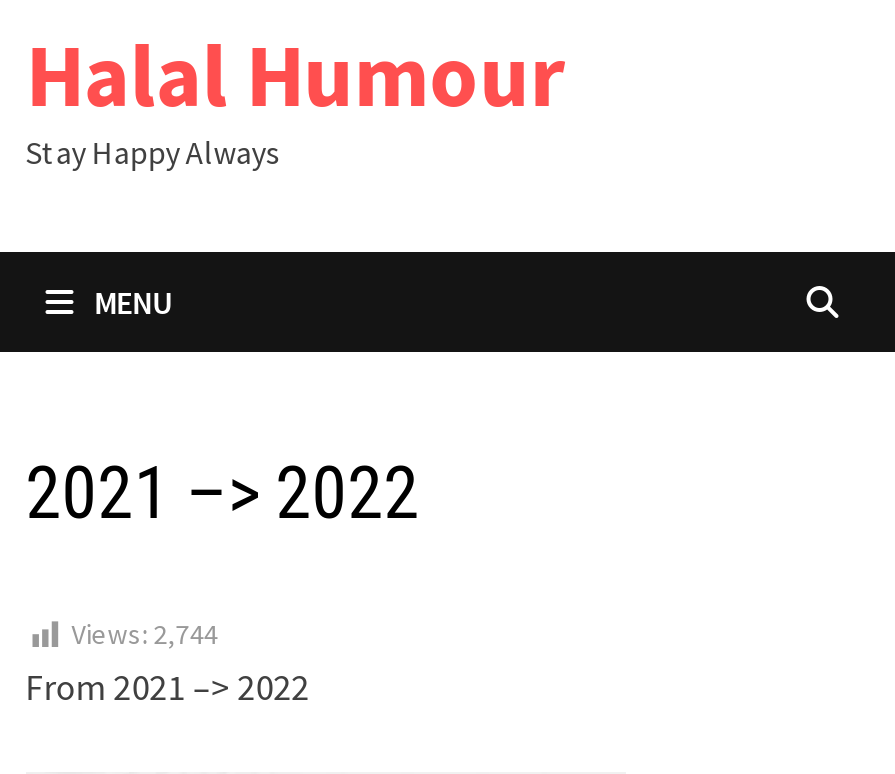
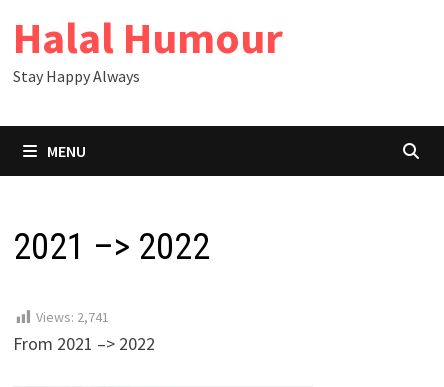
- Views: 2,744
+ Views: 2,741
